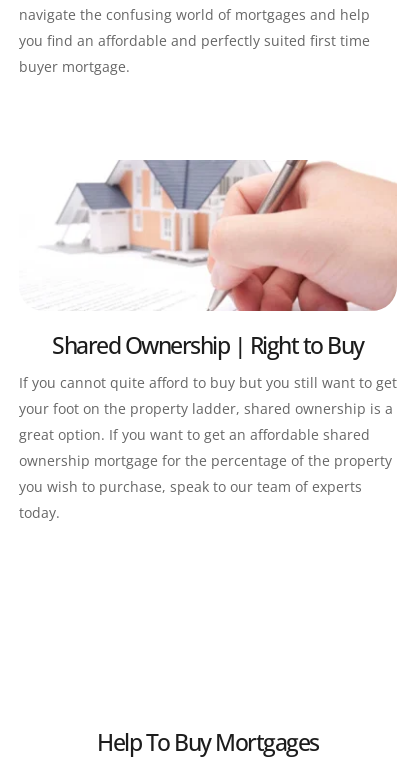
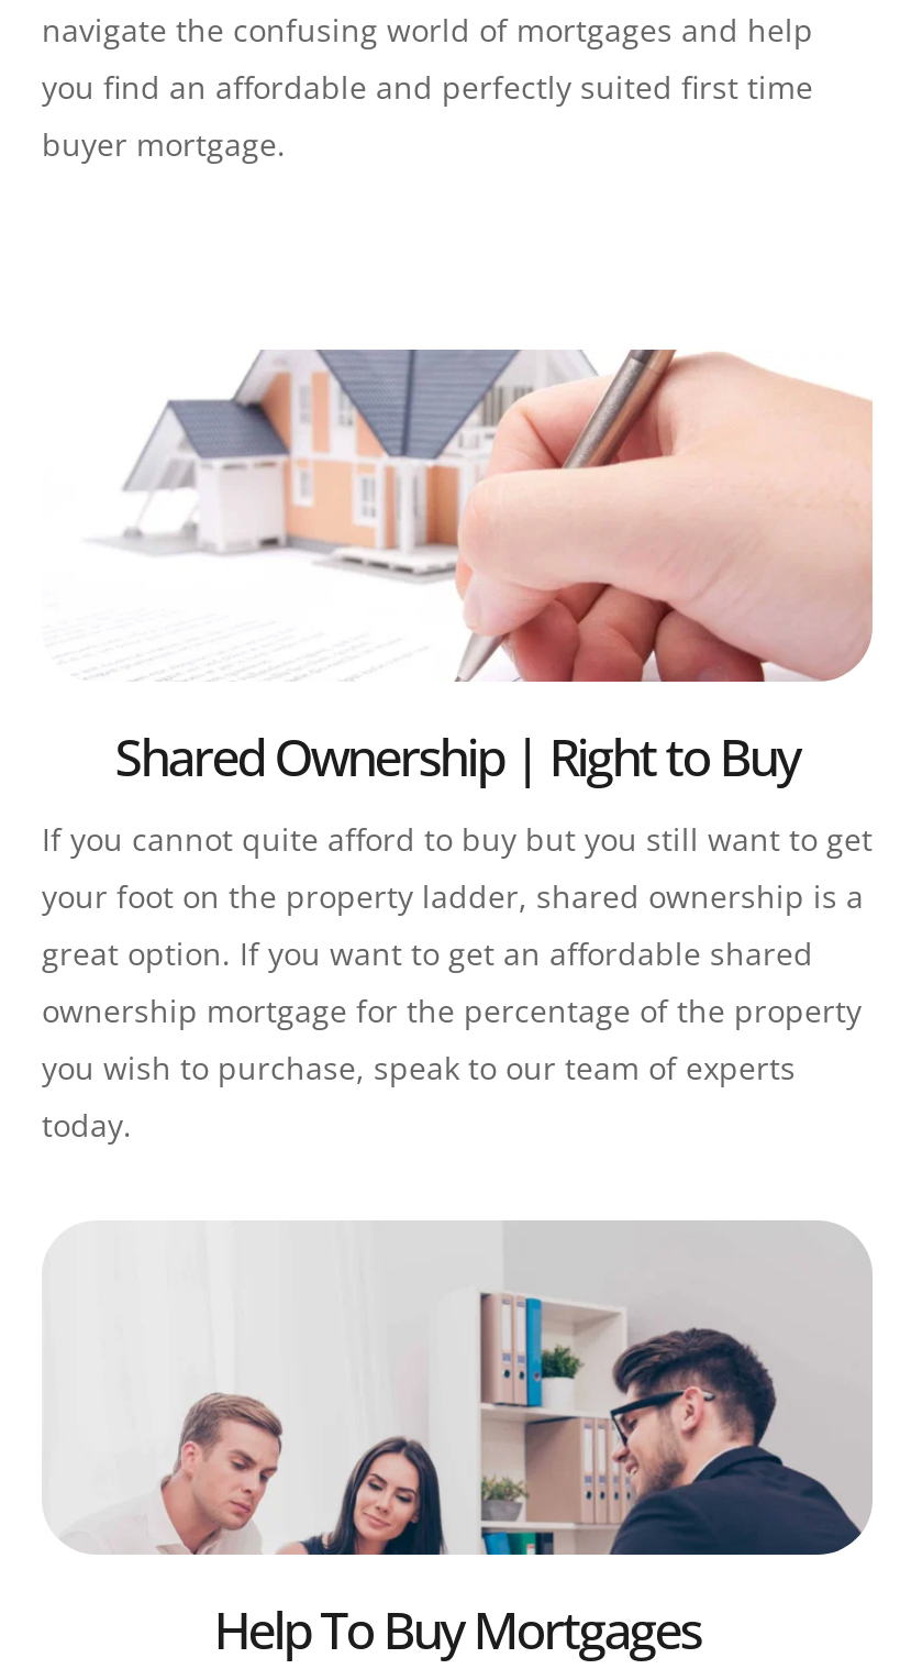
+ [image]
